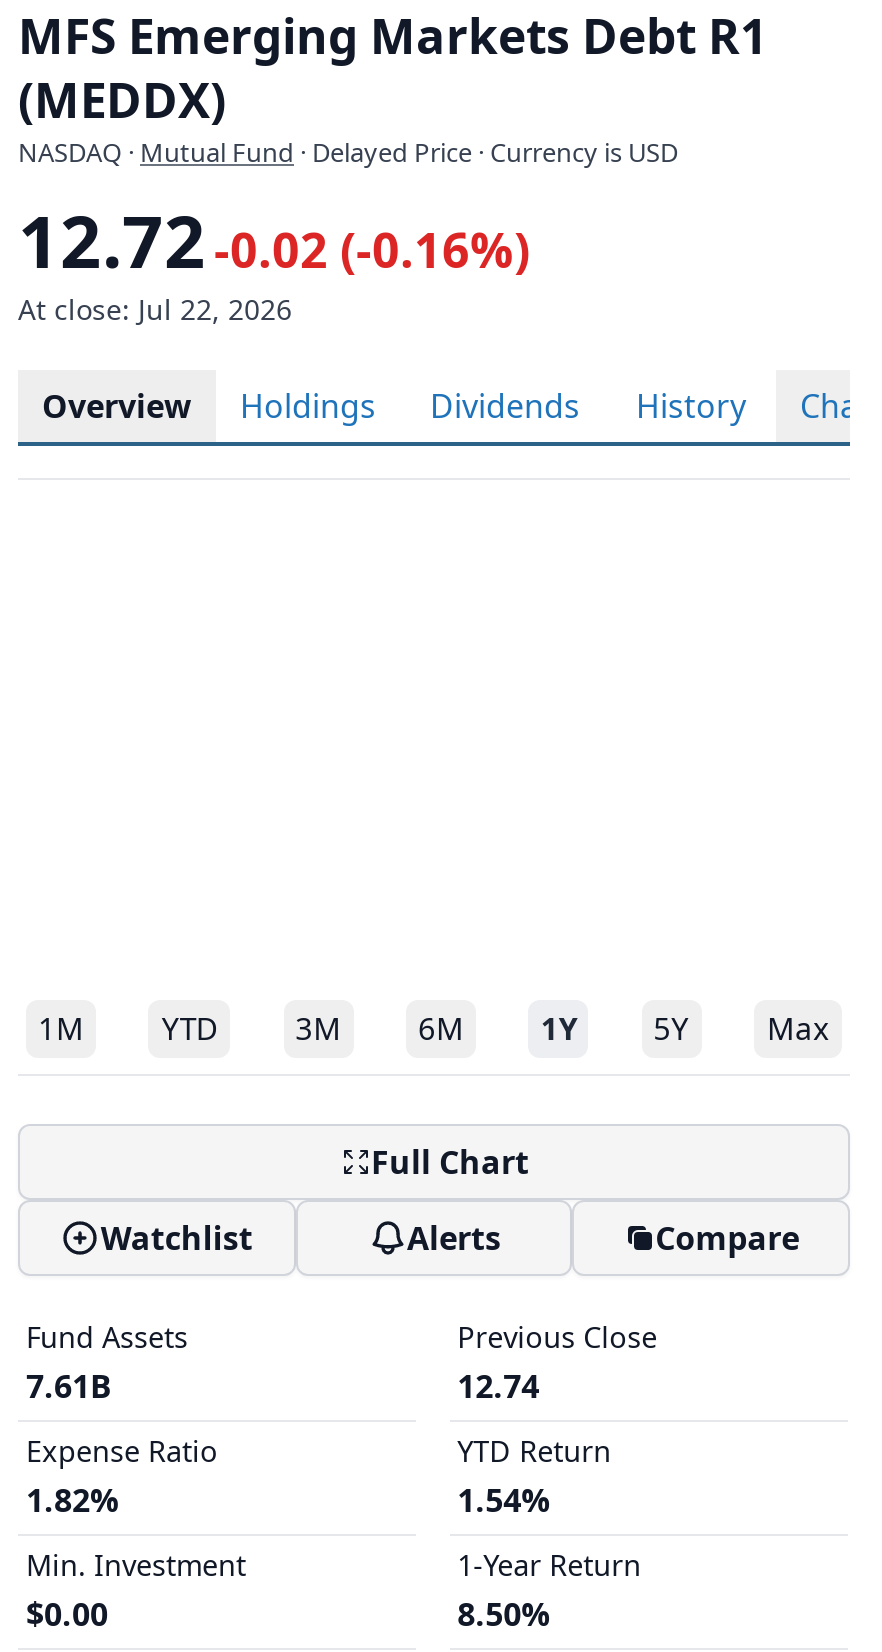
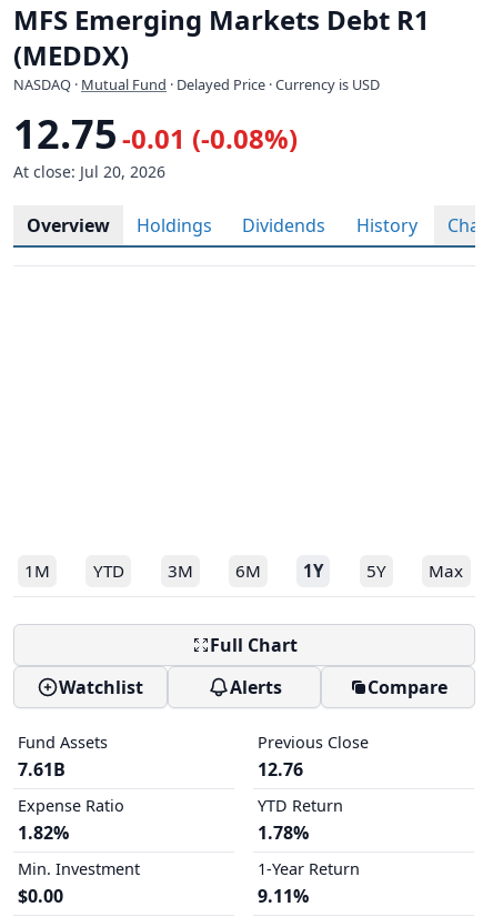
- 12.72 -0.02 (-0.16%)
+ 12.75 -0.01 (-0.08%)

- At close: Jul 22, 2026
+ At close: Jul 20, 2026

- 12.74
+ 12.76

- 1.54%
+ 1.78%

- 8.50%
+ 9.11%
